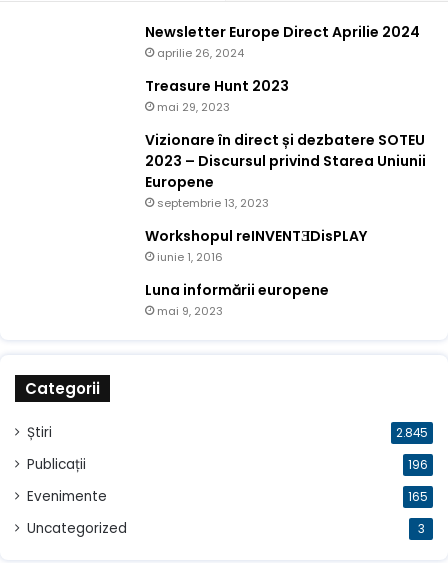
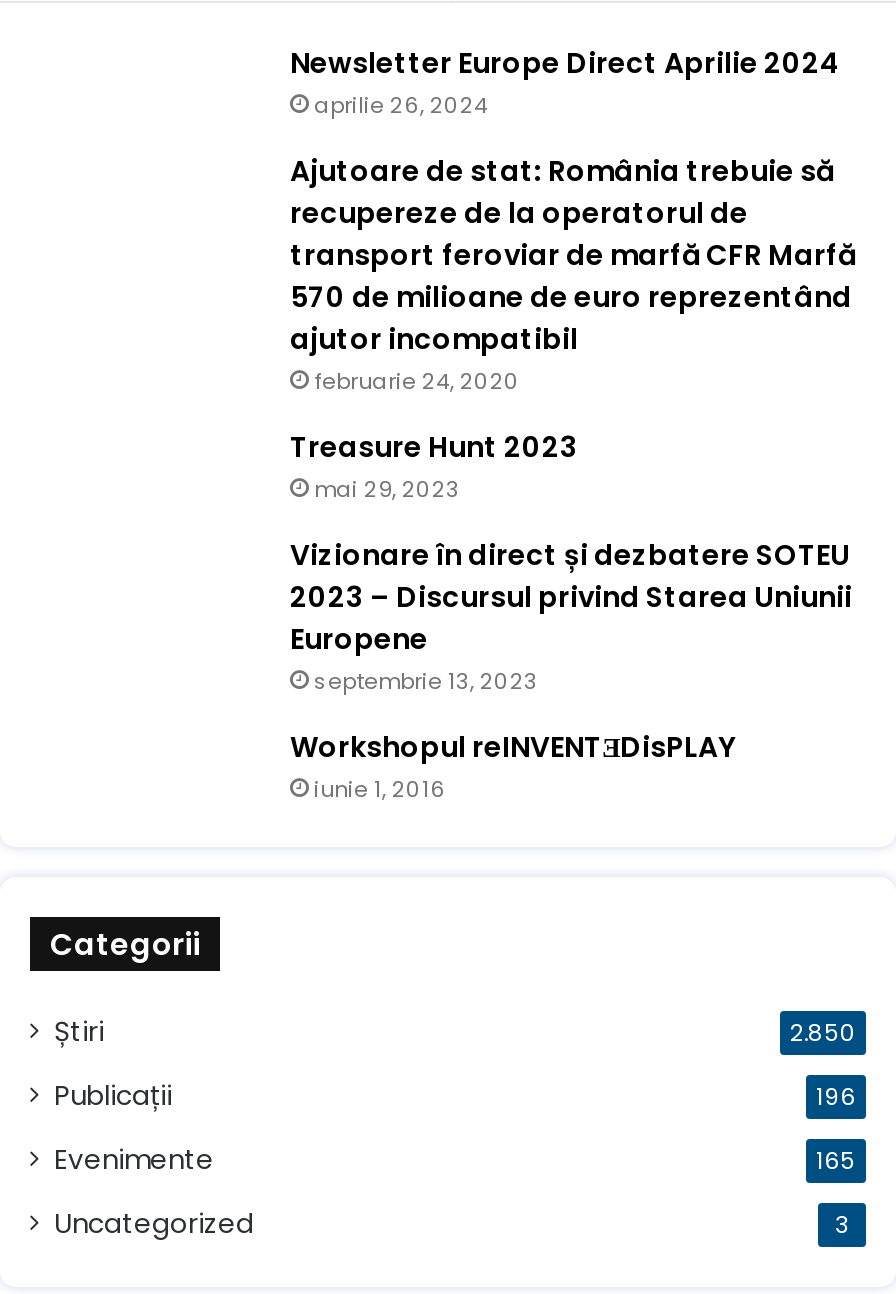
+ Ajutoare de stat: România trebuie să
+ recupereze de la operatorul de
+ transport feroviar de marfă CFR Marfă
+ 570 de milioane de euro reprezentând
+ ajutor incompatibil
+ februarie 24, 2020

moved down: Treasure Hunt 2023 | mai 29, 2023 | Vizionare în direct și dezbatere SOTEU | 2023 – Discursul privind Starea Uniunii | Europene | septembrie 13, 2023 | Workshopul reINVENTƎDisPLAY | iunie 1, 2016

- Luna informării europene
- mai 9, 2023

- 2.845
+ 2.850
